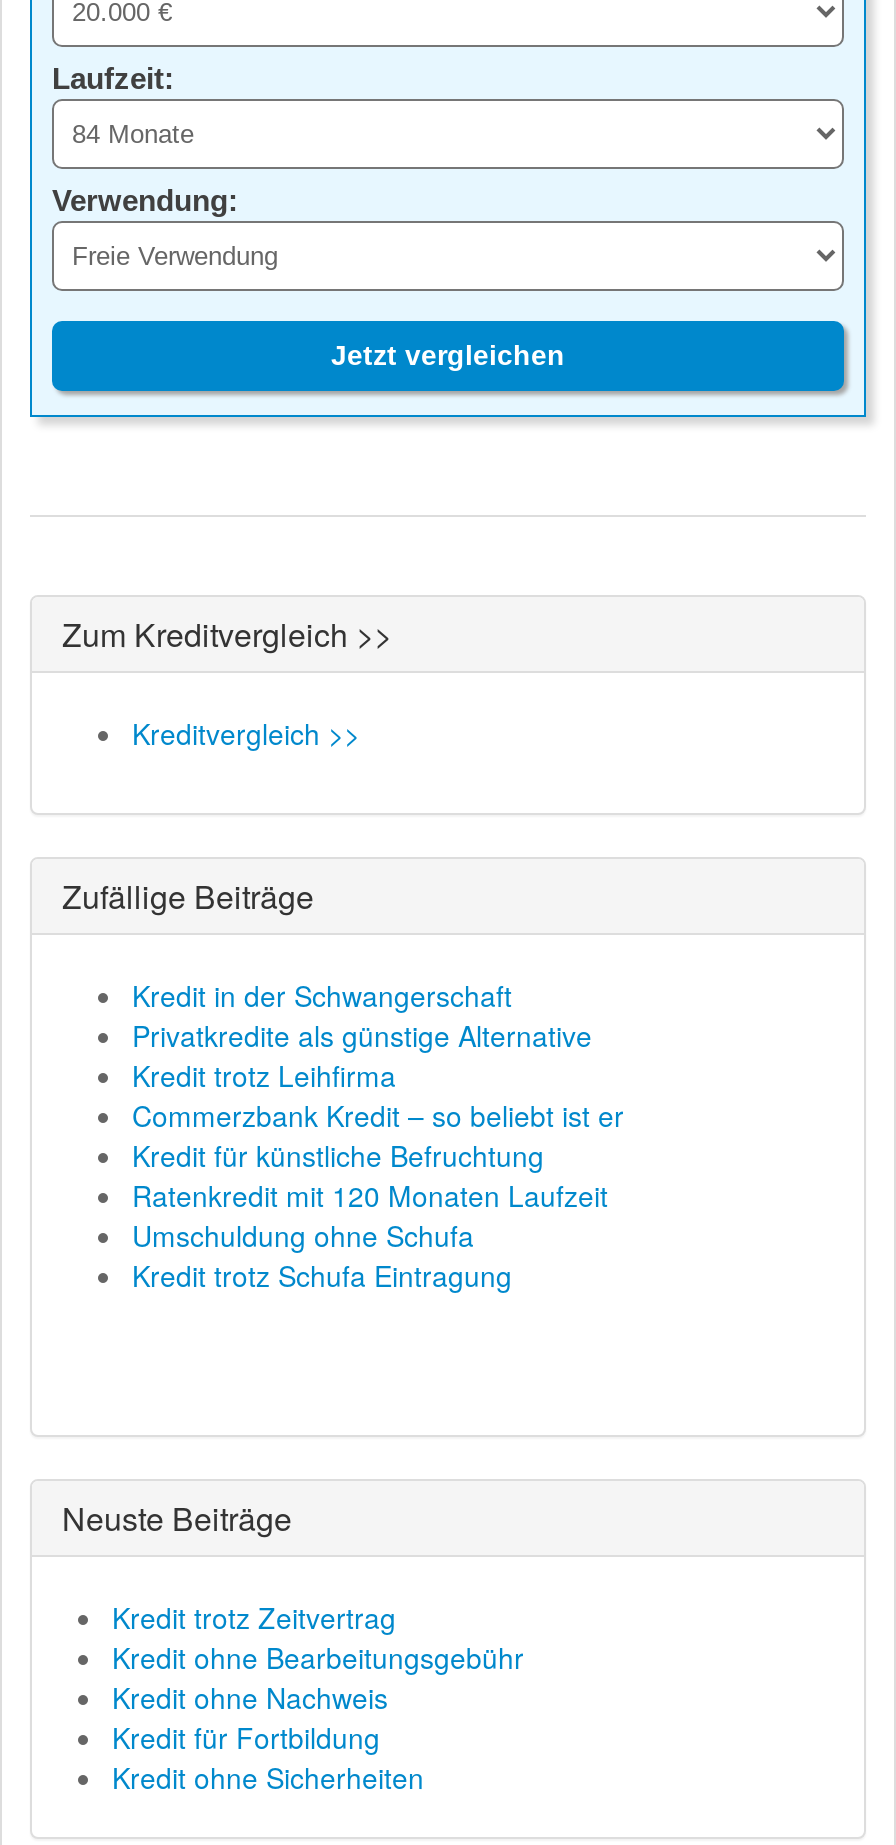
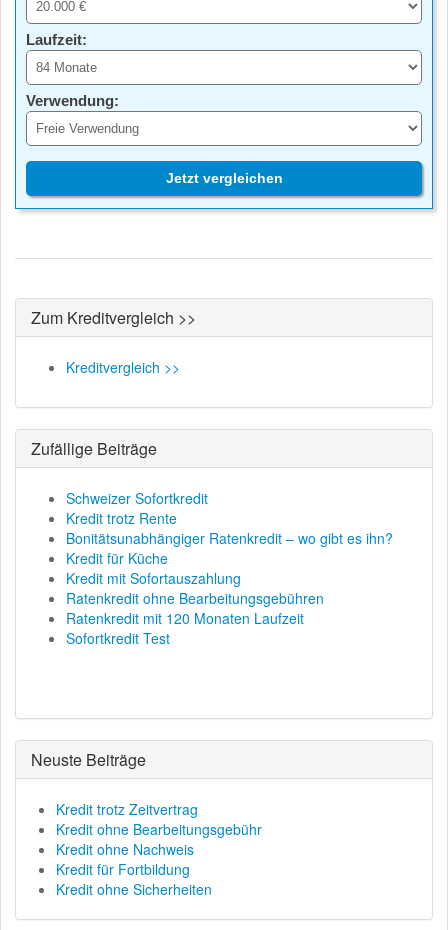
- Kredit in der Schwangerschaft
- Privatkredite als günstige Alternative
- Kredit trotz Leihfirma
- Commerzbank Kredit – so beliebt ist er
- Kredit für künstliche Befruchtung
+ Schweizer Sofortkredit
+ Kredit trotz Rente
+ Bonitätsunabhängiger Ratenkredit – wo gibt es ihn?
+ Kredit für Küche
+ Kredit mit Sofortauszahlung
+ Ratenkredit ohne Bearbeitungsgebühren

moved down: Ratenkredit mit 120 Monaten Laufzeit

- Umschuldung ohne Schufa
- Kredit trotz Schufa Eintragung
+ Sofortkredit Test
